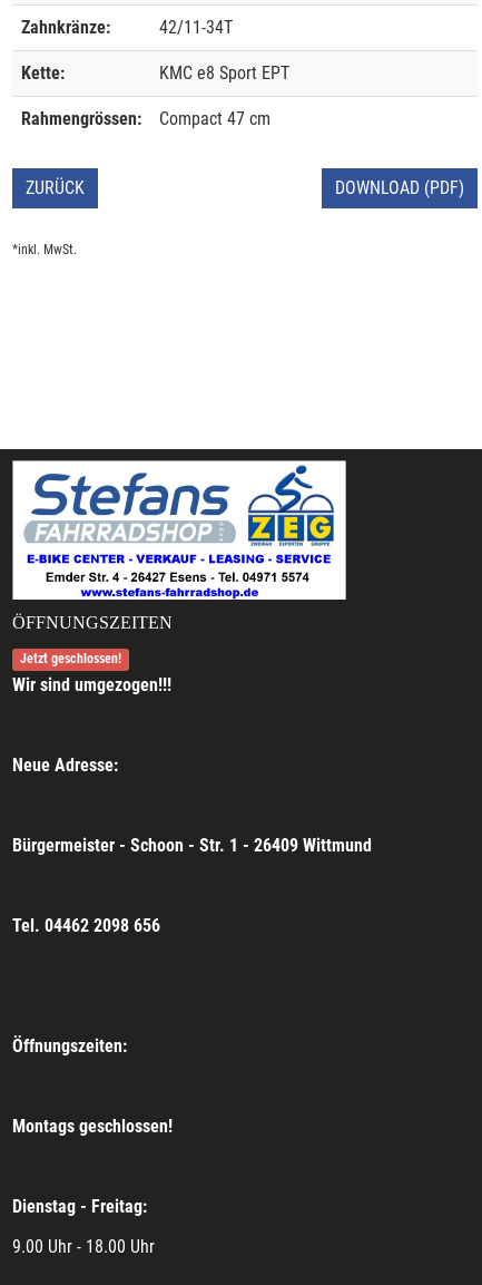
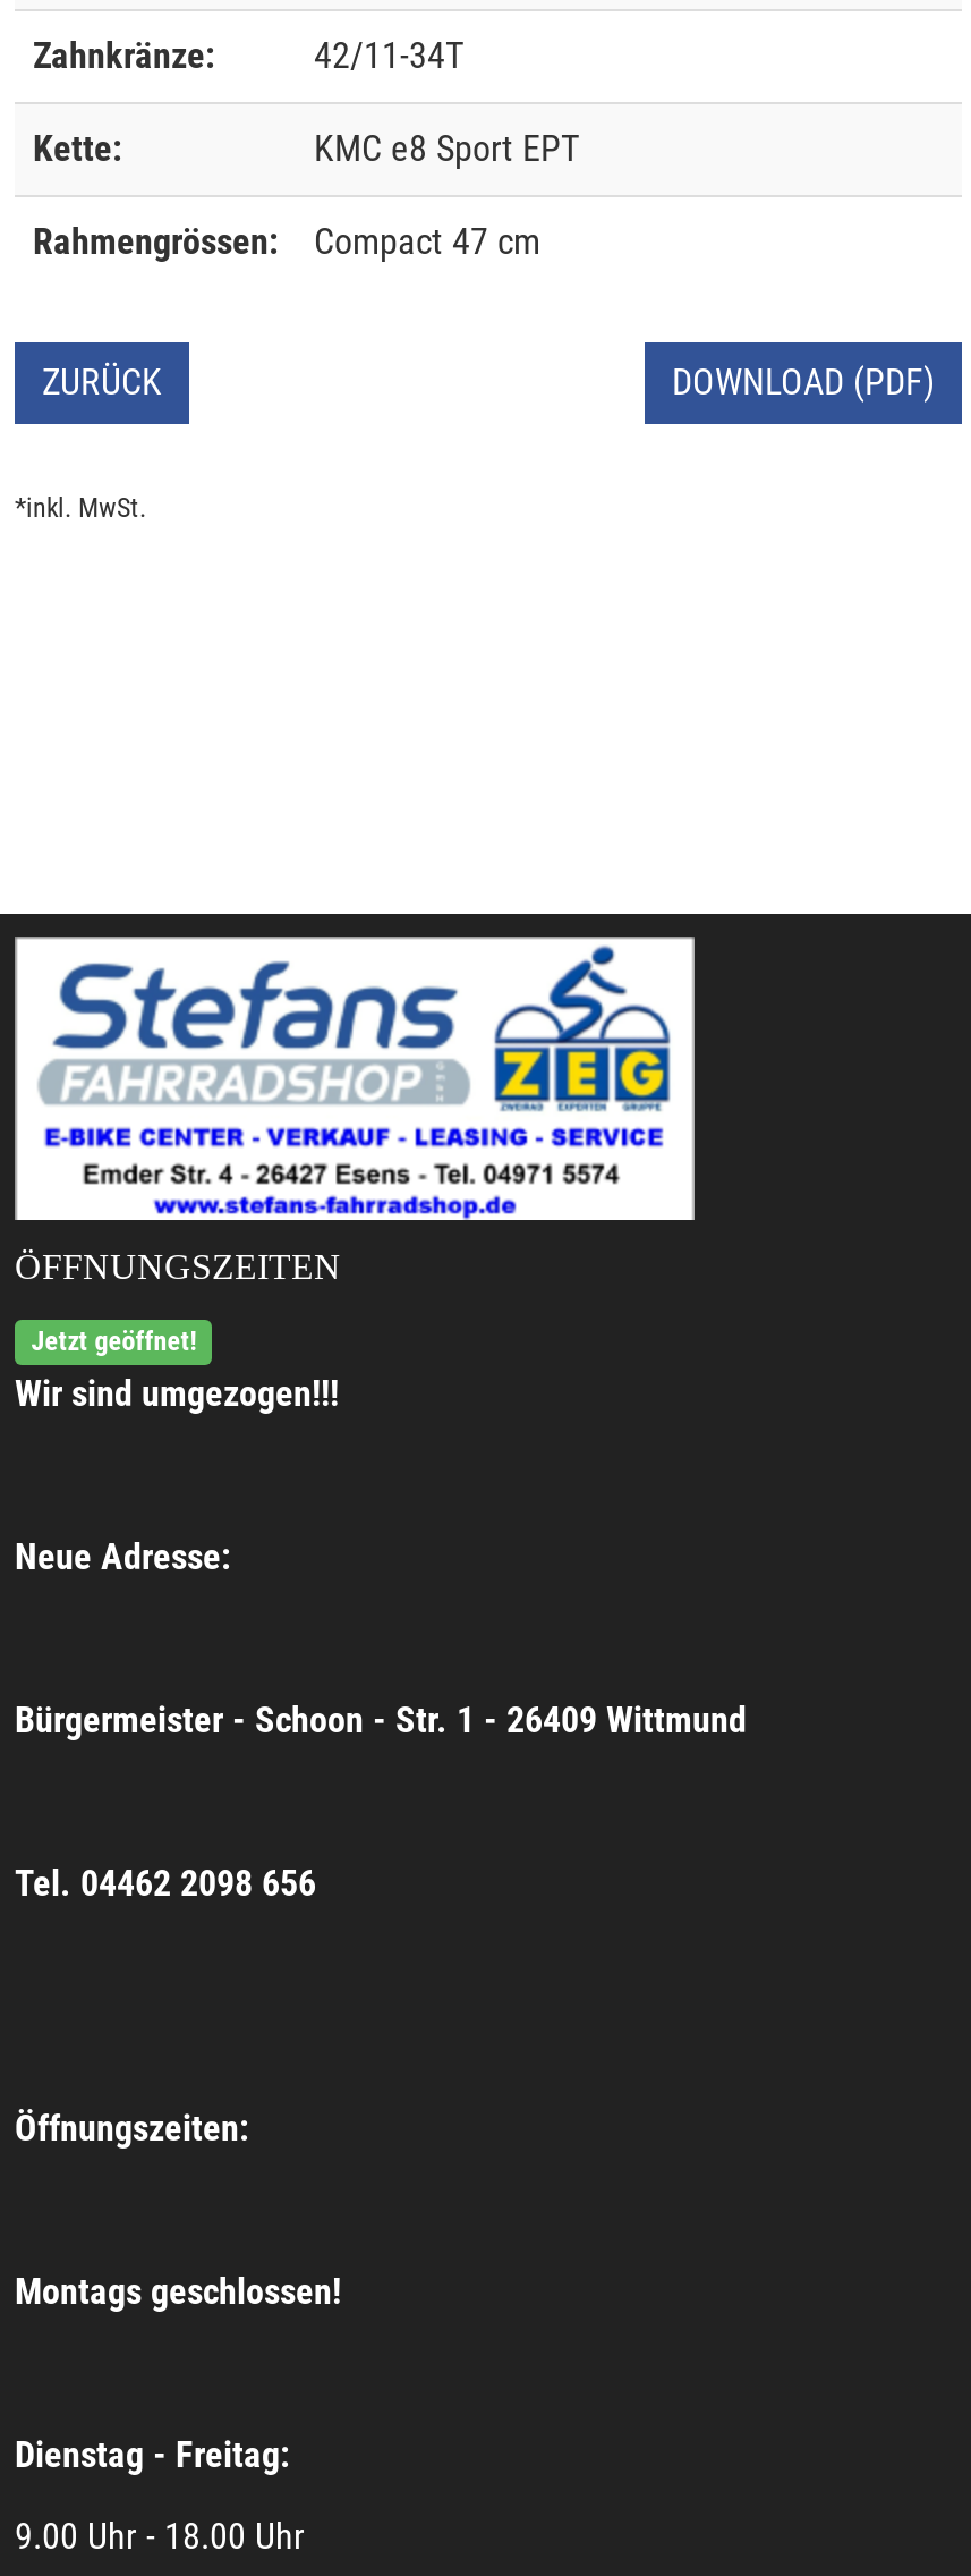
- Jetzt geschlossen!
+ Jetzt geöffnet!
